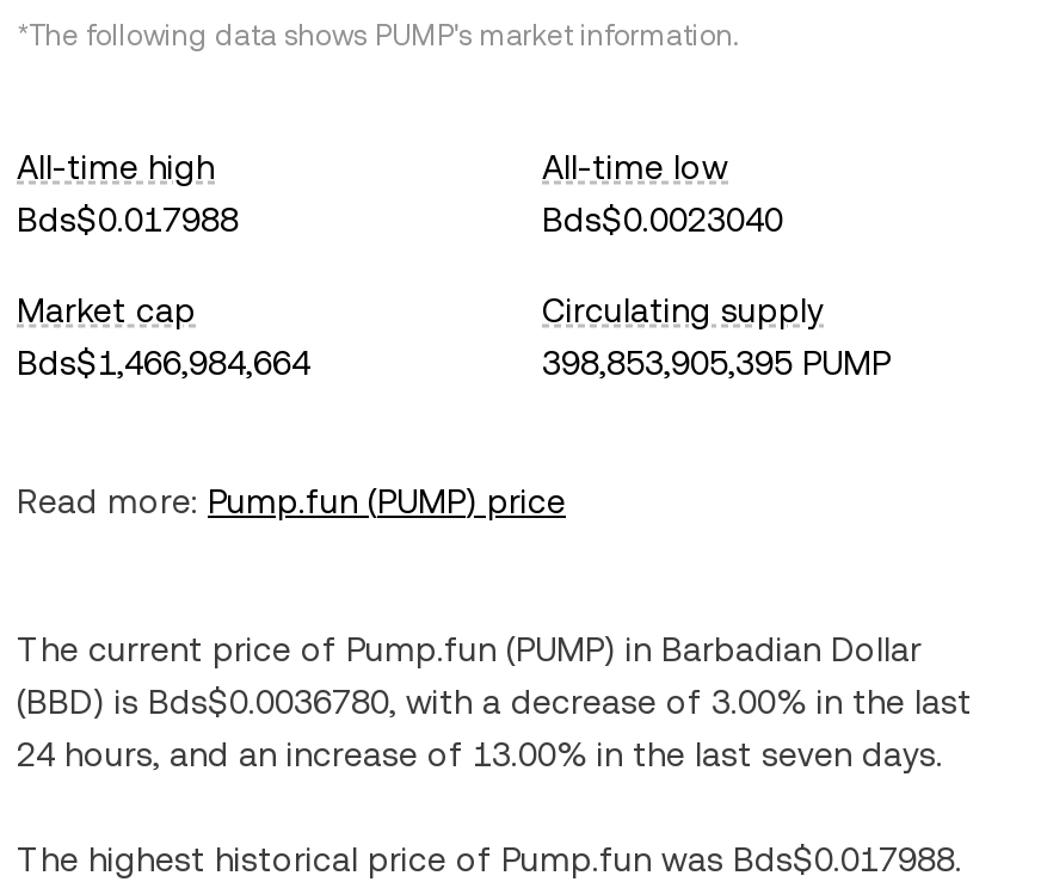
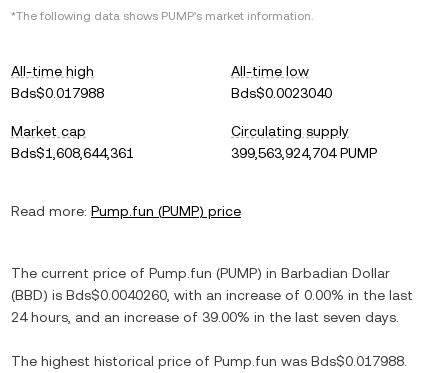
- Bds$1,466,984,664
+ Bds$1,608,644,361

- 398,853,905,395 PUMP
+ 399,563,924,704 PUMP

- (BBD) is Bds$0.0036780, with a decrease of 3.00% in the last
+ (BBD) is Bds$0.0040260, with an increase of 0.00% in the last

- 24 hours, and an increase of 13.00% in the last seven days.
+ 24 hours, and an increase of 39.00% in the last seven days.
